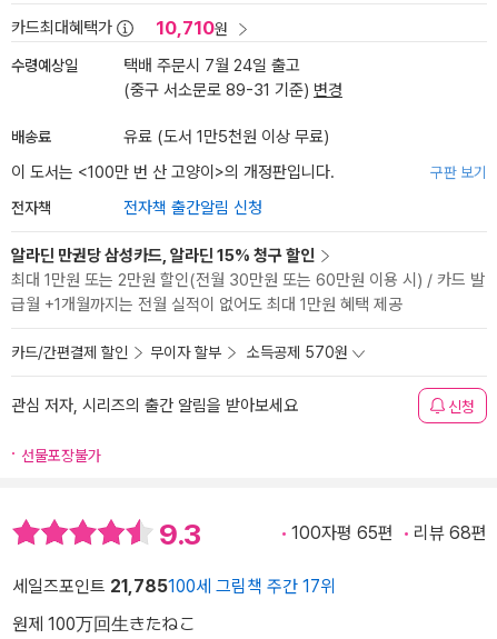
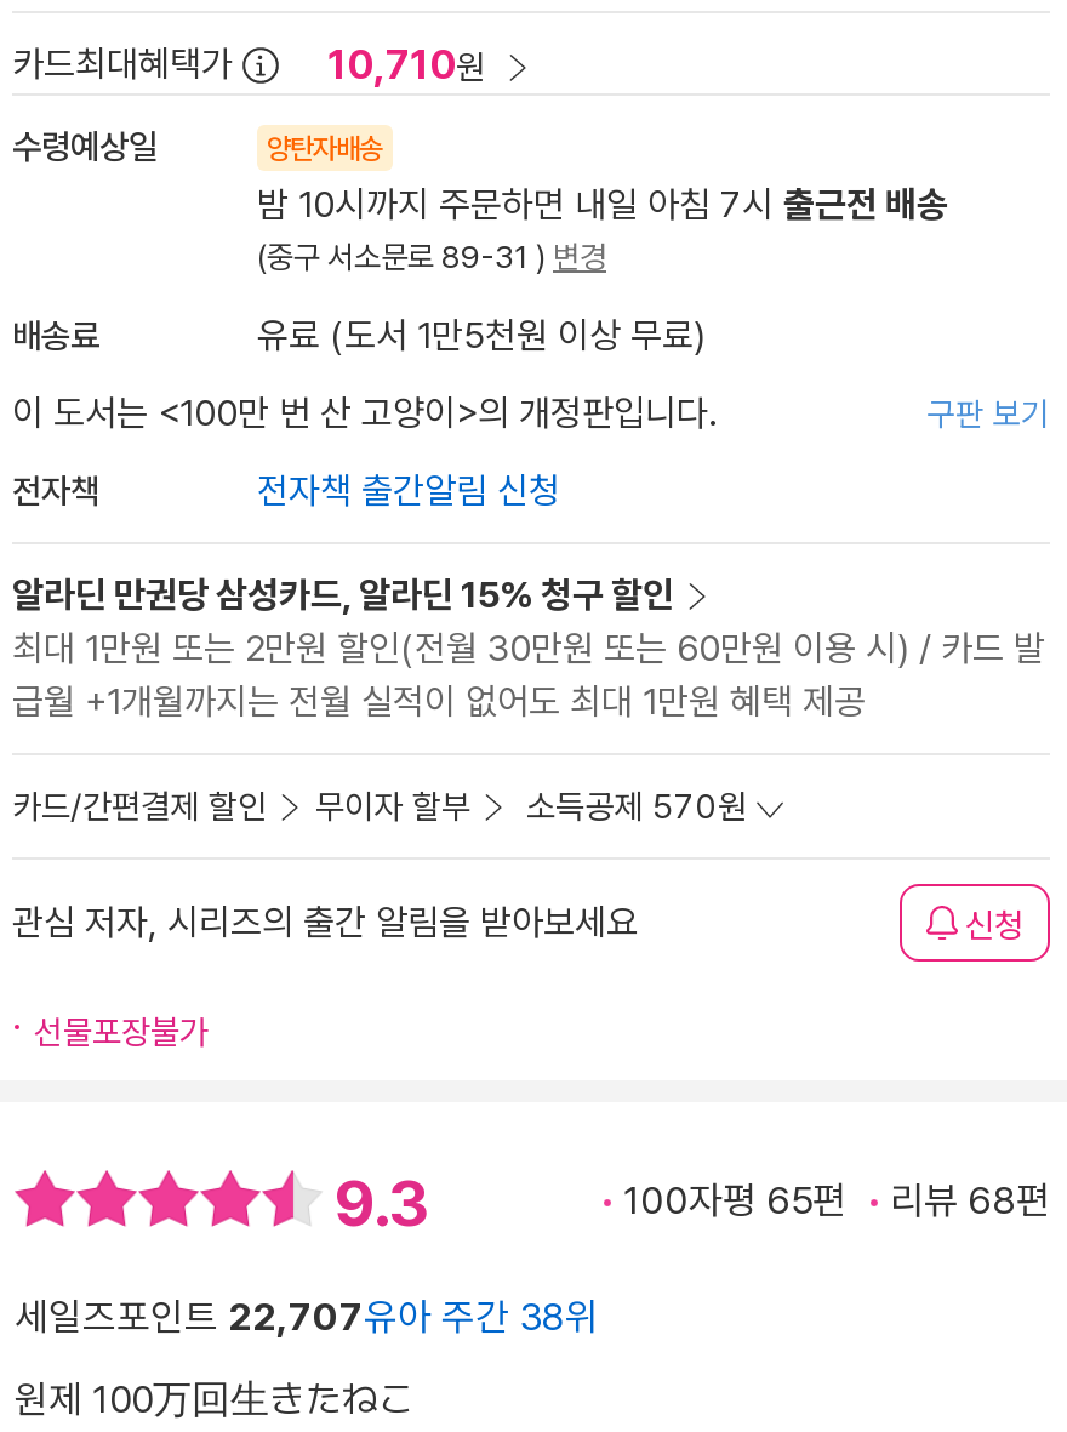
- 택배 주문시 7월 24일 출고
- (중구 서소문로 89-31 기준) 변경
+ 양탄자배송
+ 밤 10시까지 주문하면 내일 아침 7시 출근전 배송
+ (중구 서소문로 89-31 ) 변경

- 세일즈포인트 21,785100세 그림책 주간 17위
+ 세일즈포인트 22,707유아 주간 38위
